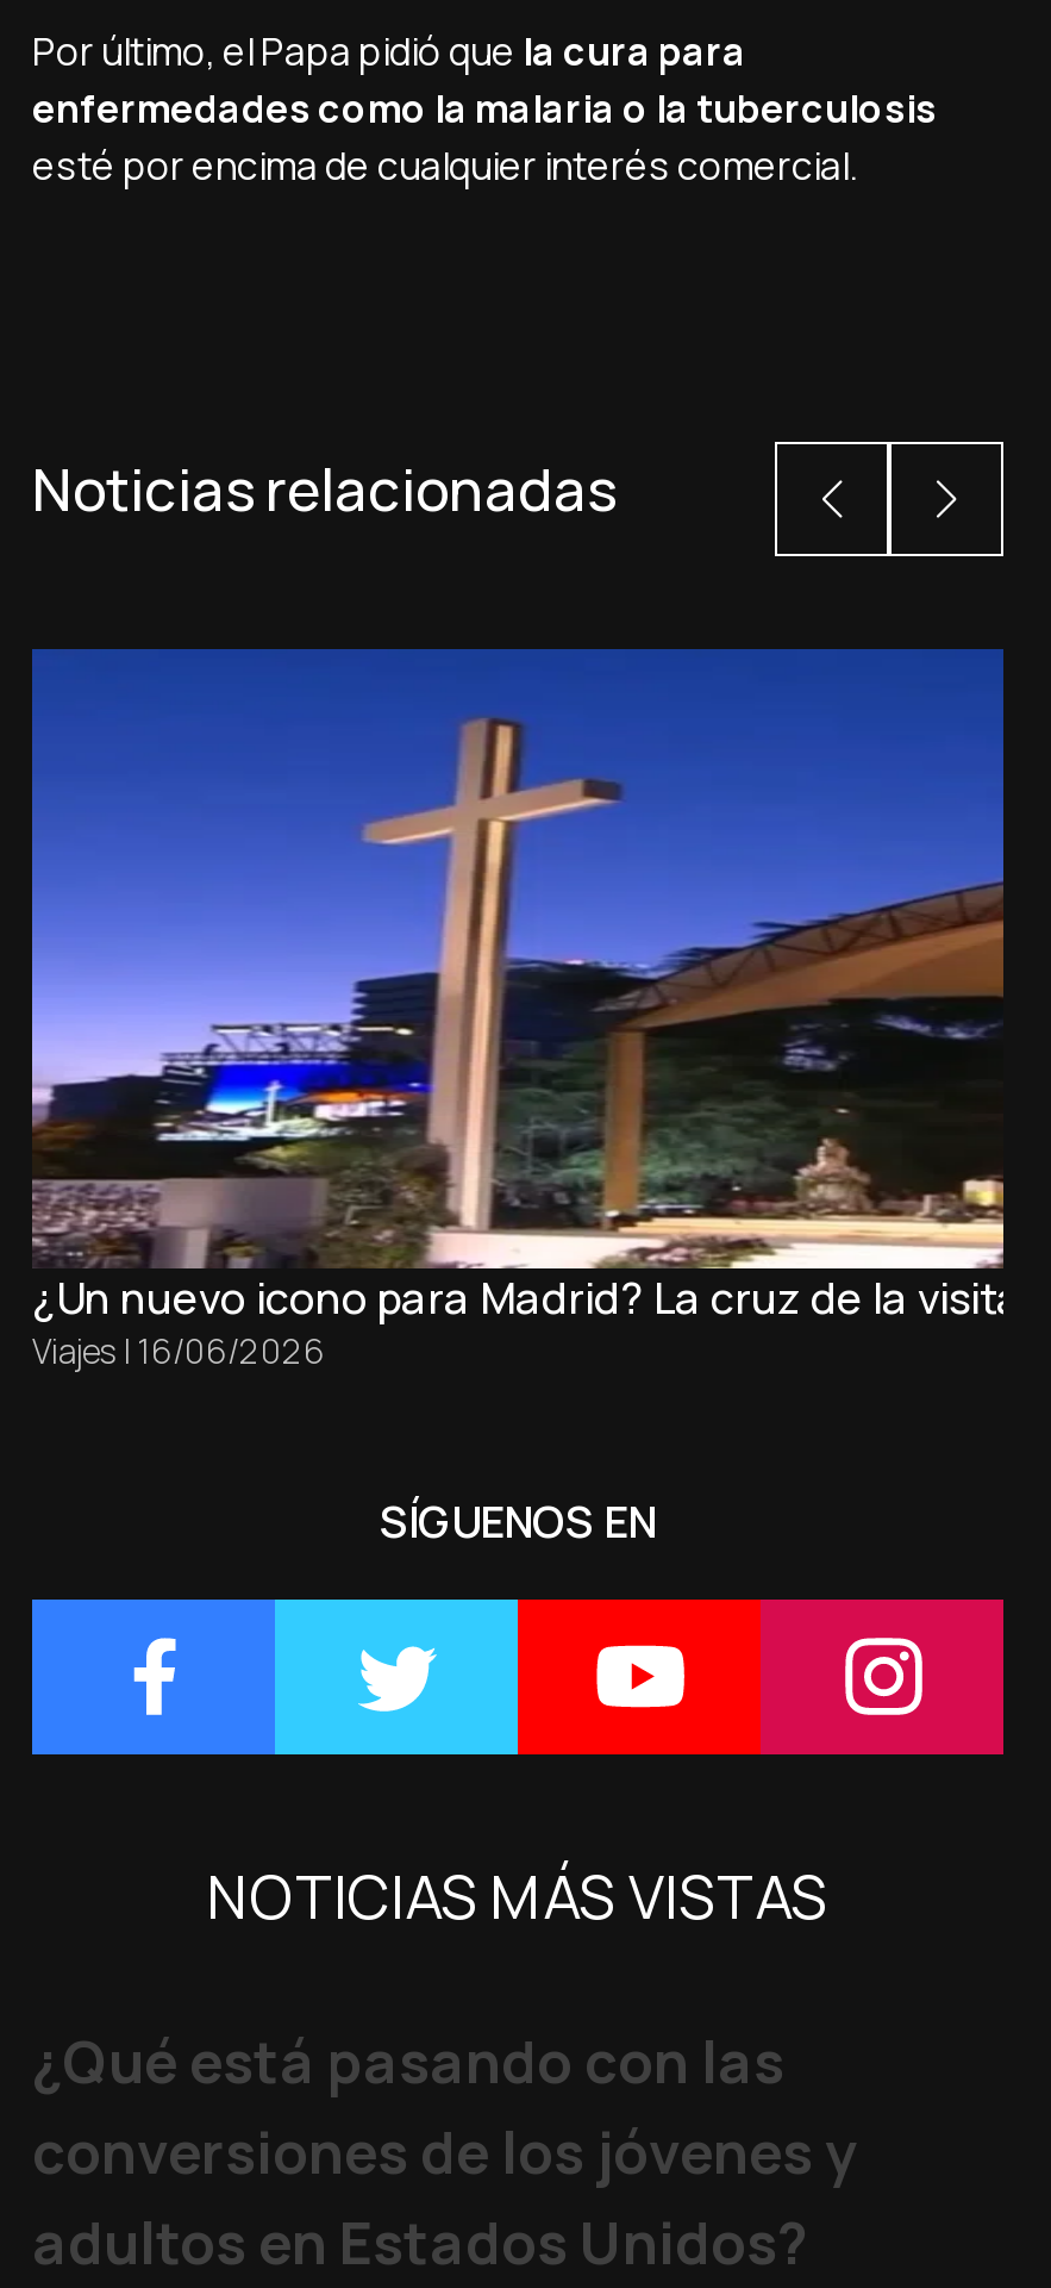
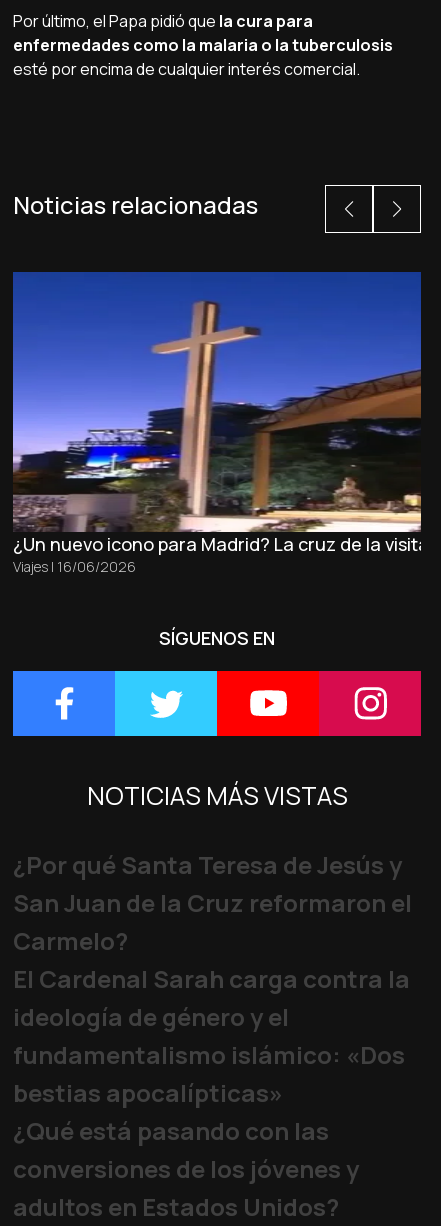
+ ¿Por qué Santa Teresa de Jesús y
+ San Juan de la Cruz reformaron el
+ Carmelo?
+ El Cardenal Sarah carga contra la
+ ideología de género y el
+ fundamentalismo islámico: «Dos
+ bestias apocalípticas»
